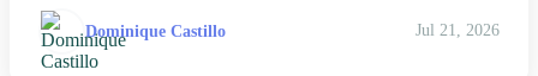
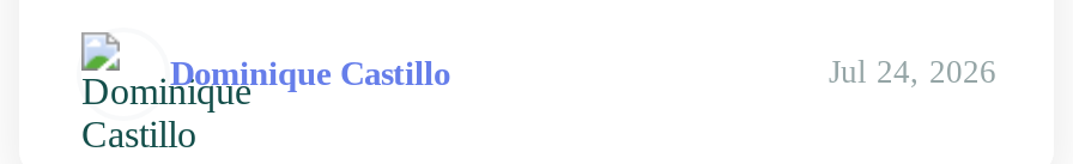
- Jul 21, 2026
+ Jul 24, 2026
